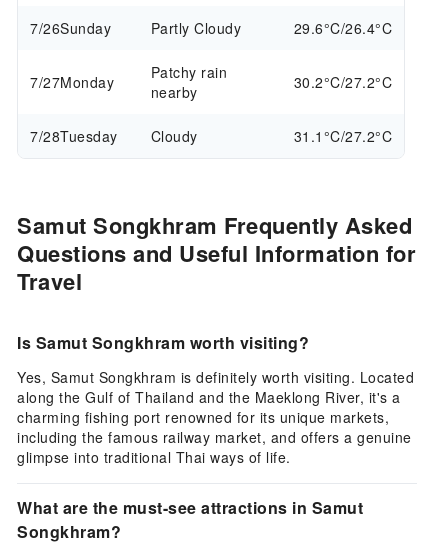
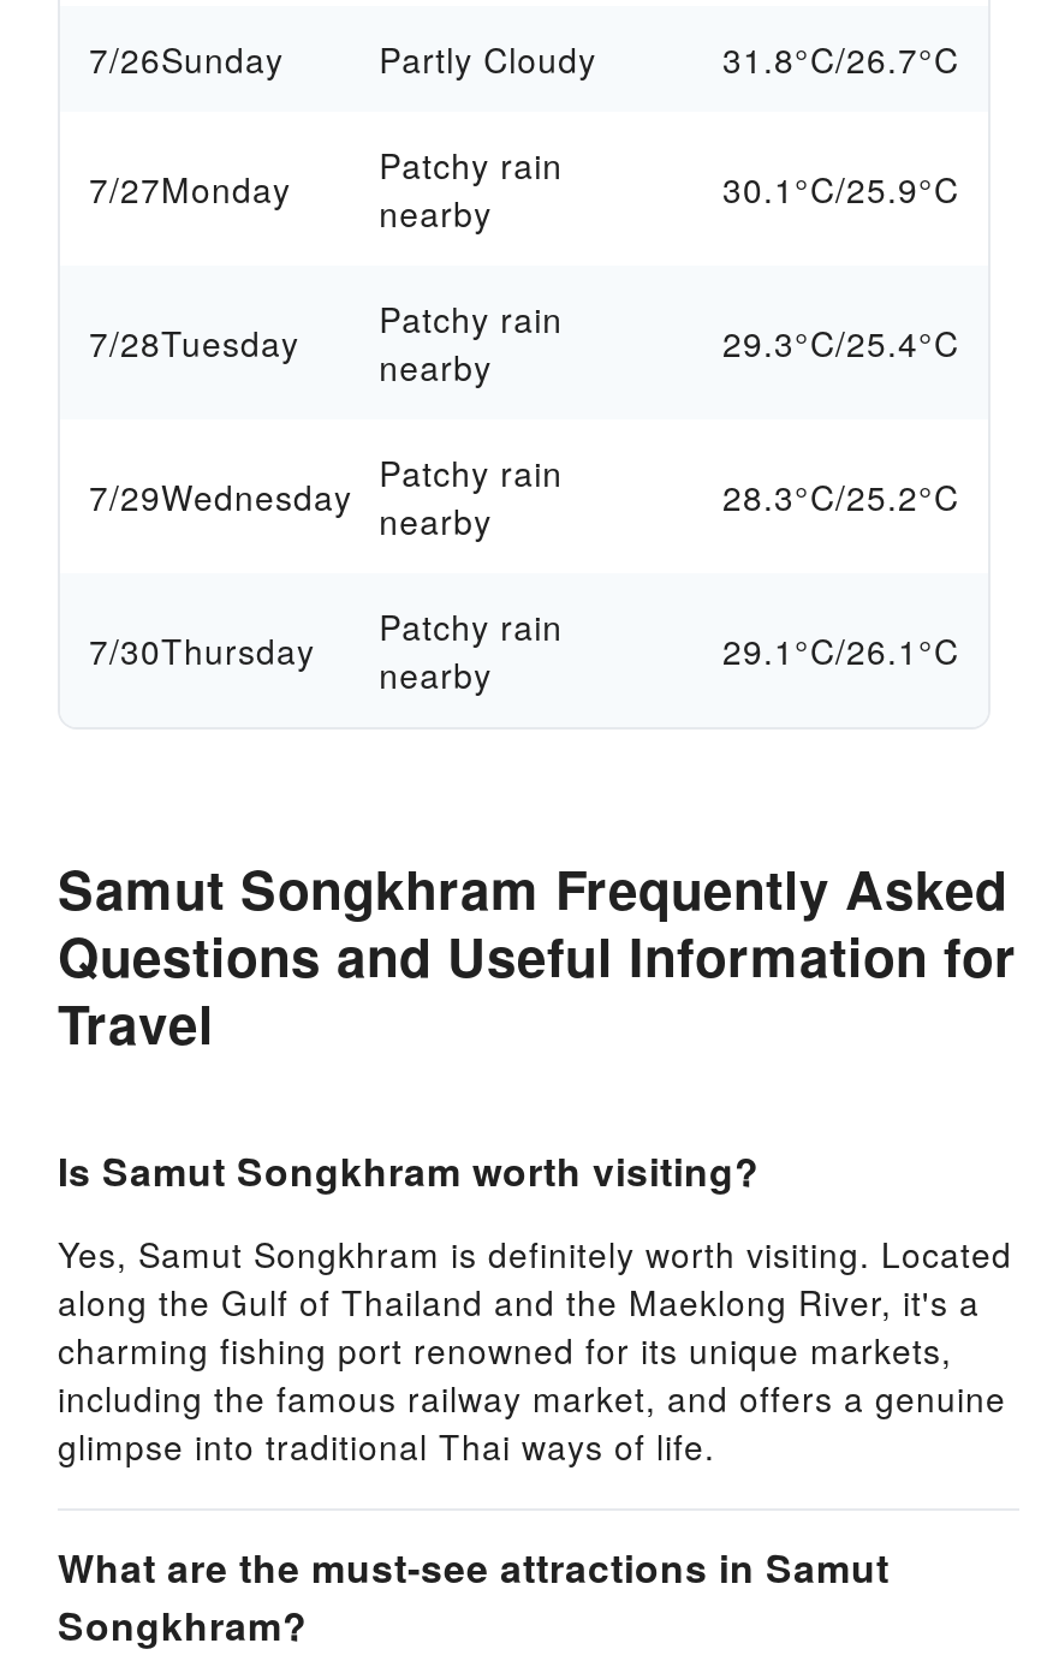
- 29.6°C/26.4°C
+ 31.8°C/26.7°C

- 30.2°C/27.2°C
+ 30.1°C/25.9°C

- Cloudy
- 31.1°C/27.2°C
+ Patchy rain
+ nearby
+ 29.3°C/25.4°C
+ 7/29Wednesday Patchy rain
+ nearby
+ 28.3°C/25.2°C
+ 7/30Thursday
+ Patchy rain
+ nearby
+ 29.1°C/26.1°C
